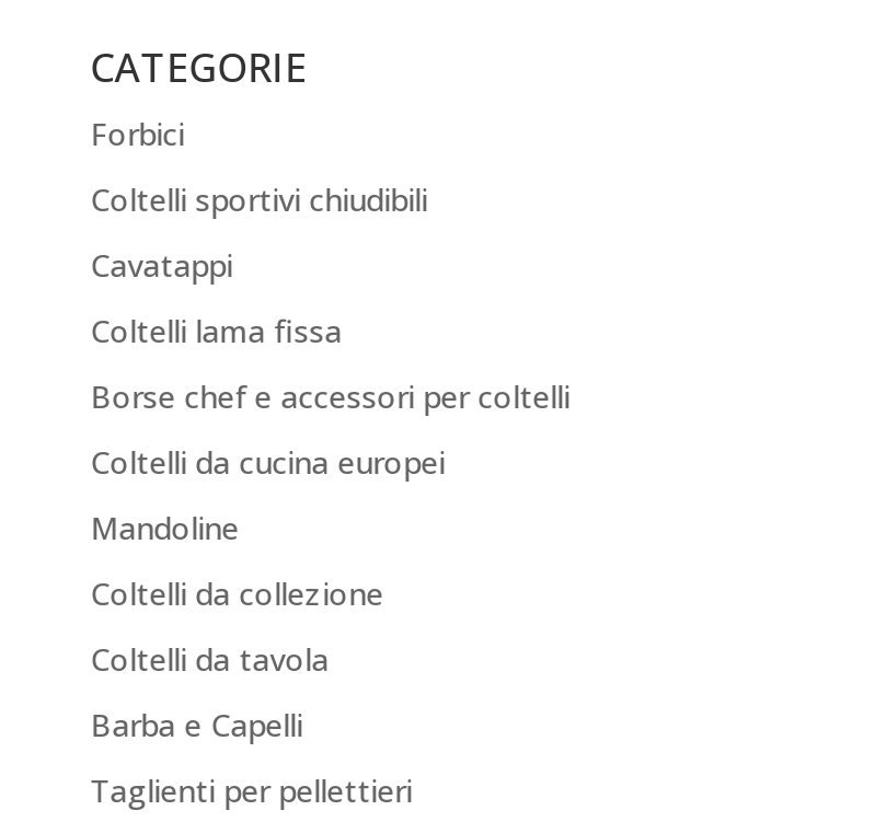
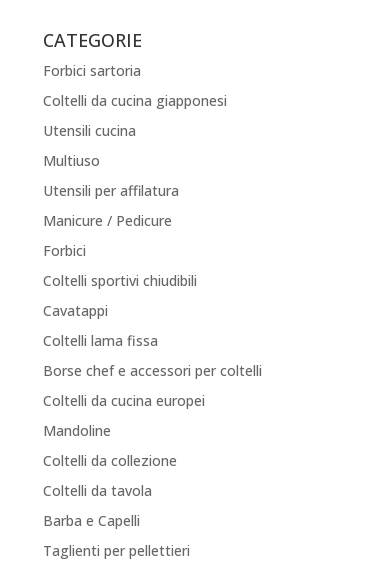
+ Forbici sartoria
+ Coltelli da cucina giapponesi
+ Utensili cucina
+ Multiuso
+ Utensili per affilatura
+ Manicure / Pedicure
